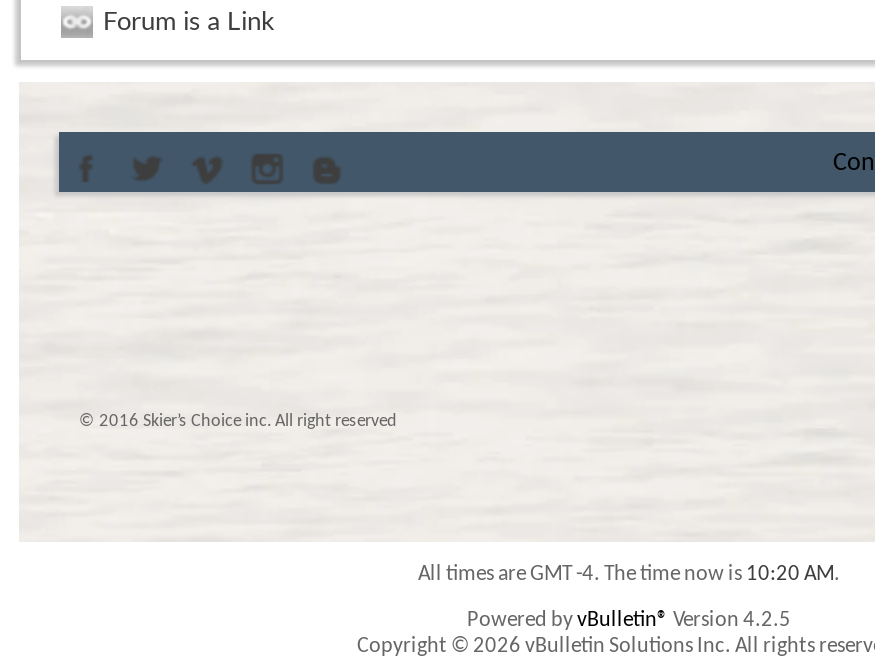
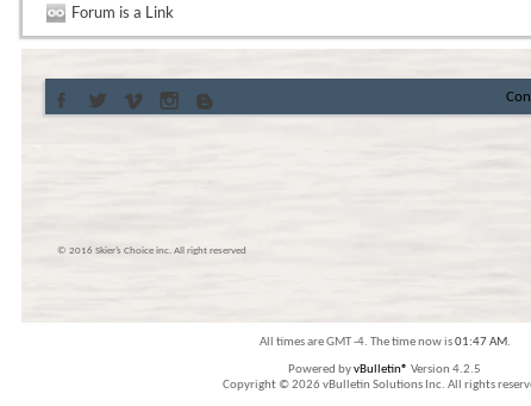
- All times are GMT -4. The time now is 10:20 AM.
+ All times are GMT -4. The time now is 01:47 AM.
